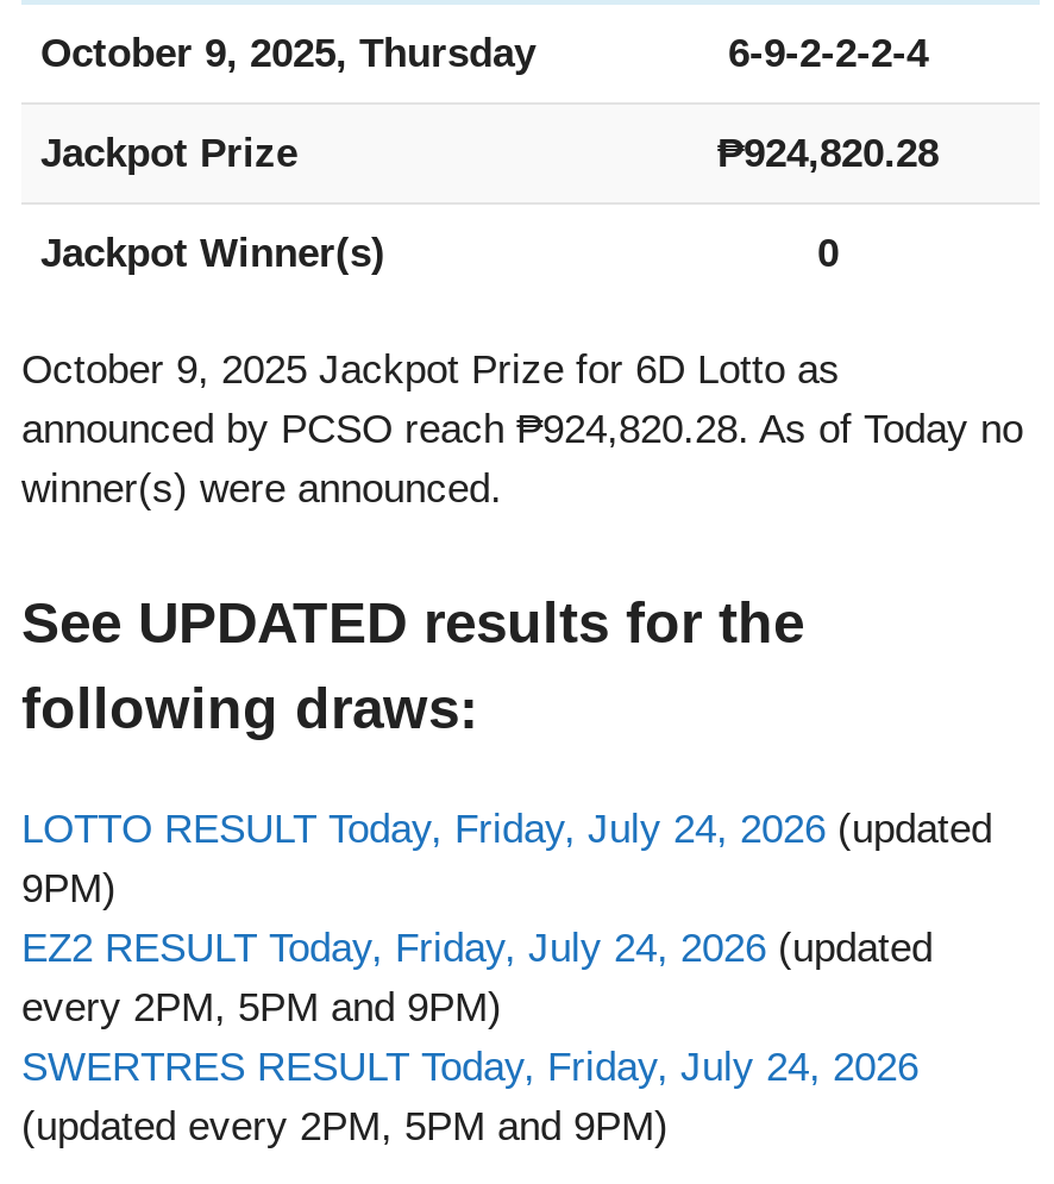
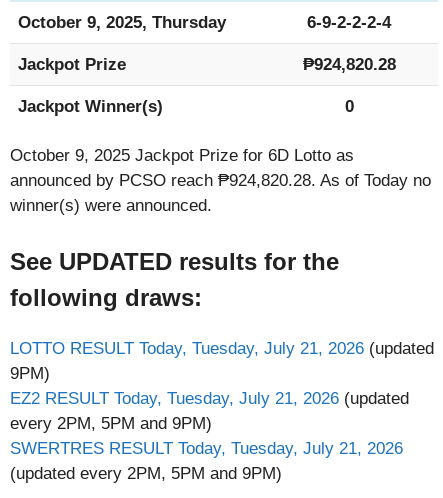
- LOTTO RESULT Today, Friday, July 24, 2026 (updated
+ LOTTO RESULT Today, Tuesday, July 21, 2026 (updated

- EZ2 RESULT Today, Friday, July 24, 2026 (updated
+ EZ2 RESULT Today, Tuesday, July 21, 2026 (updated

- SWERTRES RESULT Today, Friday, July 24, 2026
+ SWERTRES RESULT Today, Tuesday, July 21, 2026
